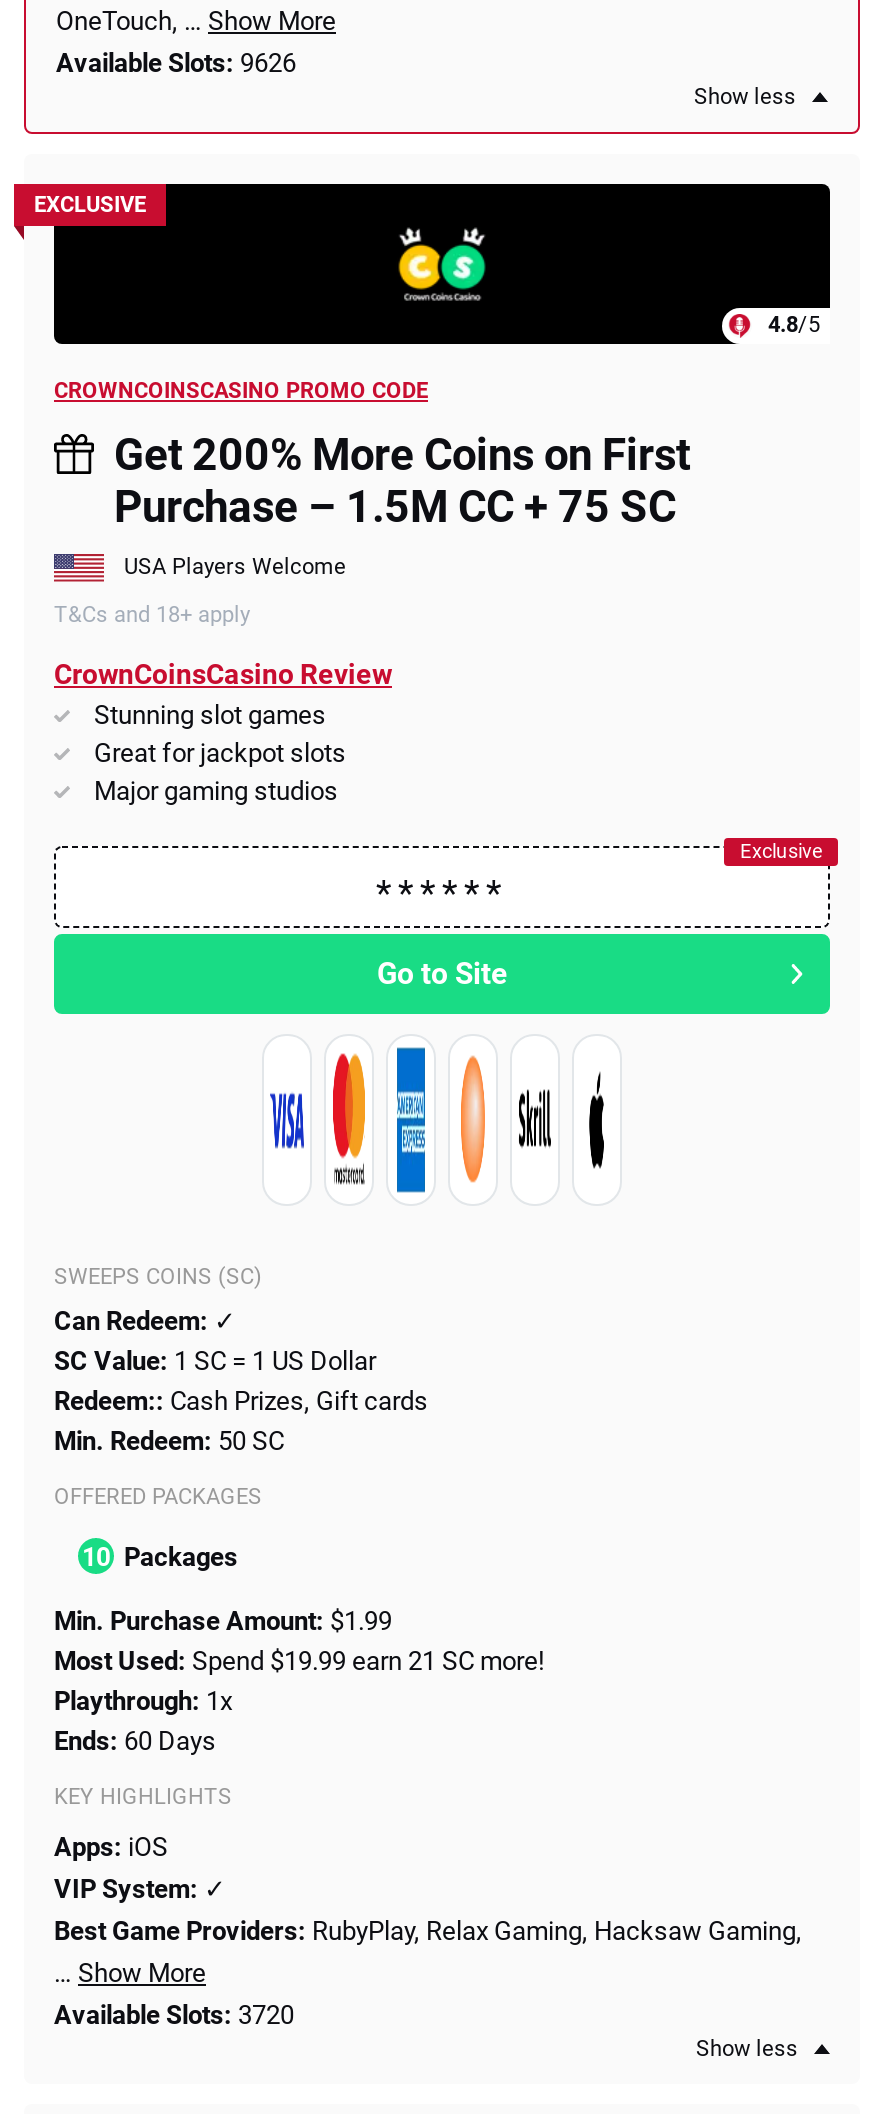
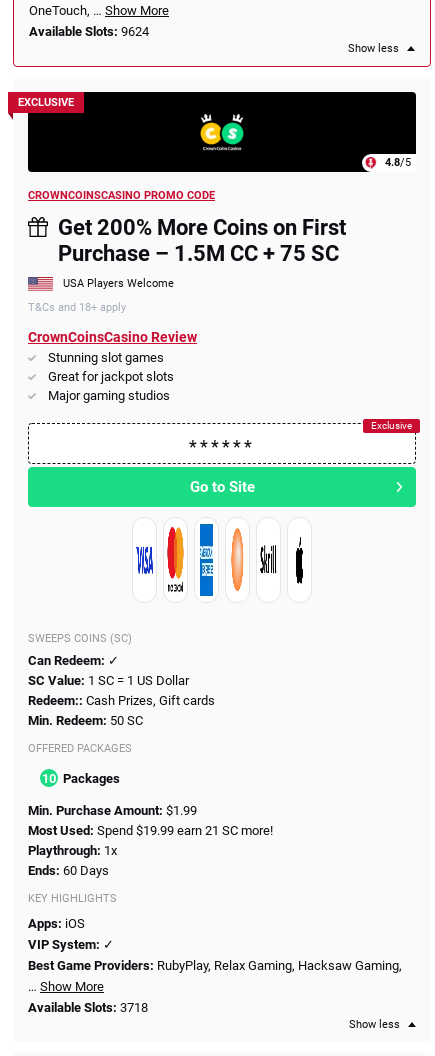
- Available Slots: 9626
+ Available Slots: 9624

- Available Slots: 3720
+ Available Slots: 3718
